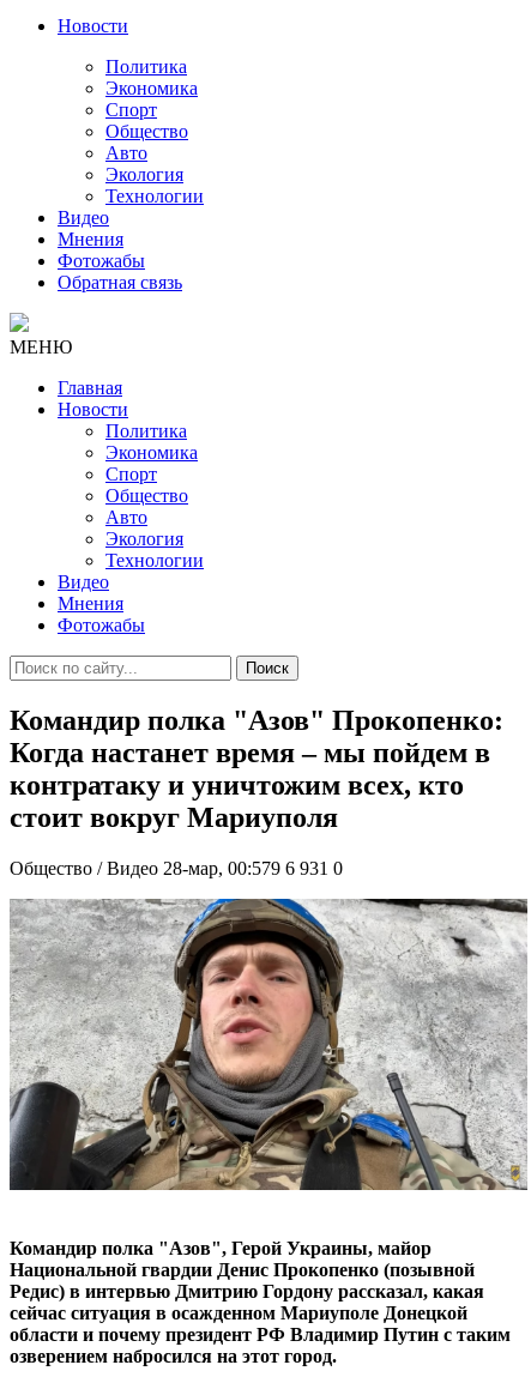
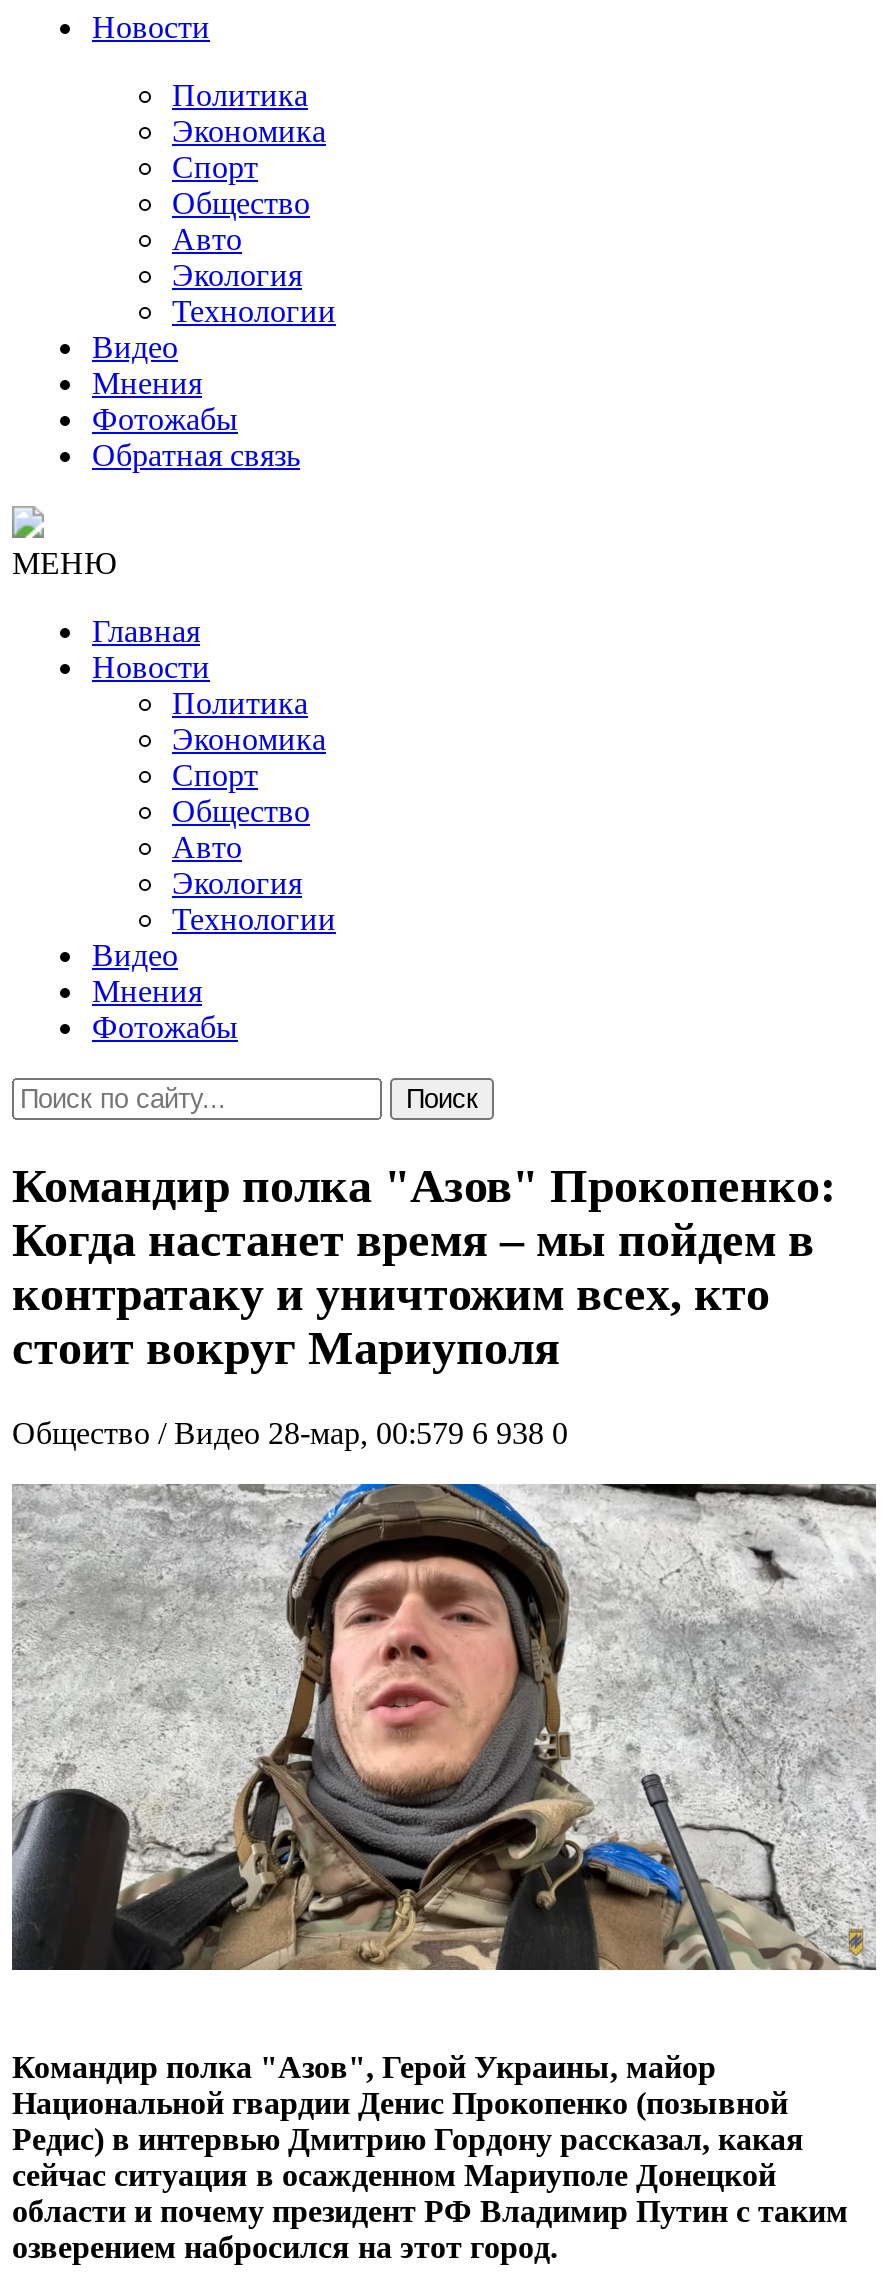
- Общество / Видео 28-мар, 00:579 6 931 0
+ Общество / Видео 28-мар, 00:579 6 938 0
